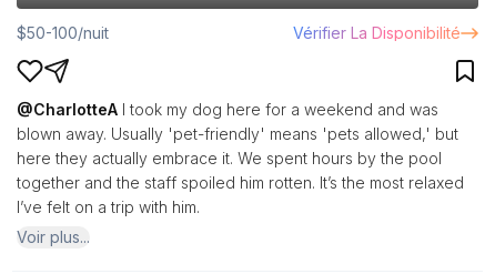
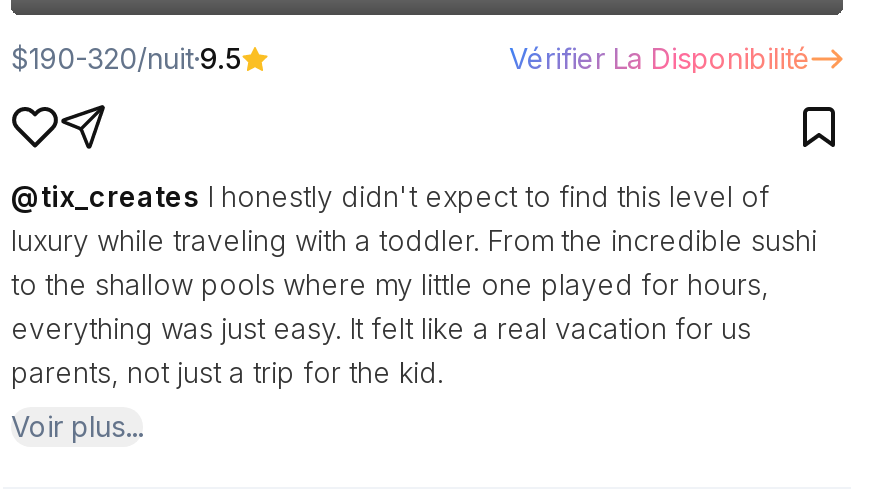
- $50-100/nuit
+ $190-320/nuit·9.5

- @CharlotteA I took my dog here for a weekend and was
- blown away. Usually 'pet-friendly' means 'pets allowed,' but
- here they actually embrace it. We spent hours by the pool
- together and the staff spoiled him rotten. It’s the most relaxed
- I’ve felt on a trip with him.
+ @tix_creates I honestly didn't expect to find this level of
+ luxury while traveling with a toddler. From the incredible sushi
+ to the shallow pools where my little one played for hours,
+ everything was just easy. It felt like a real vacation for us
+ parents, not just a trip for the kid.
